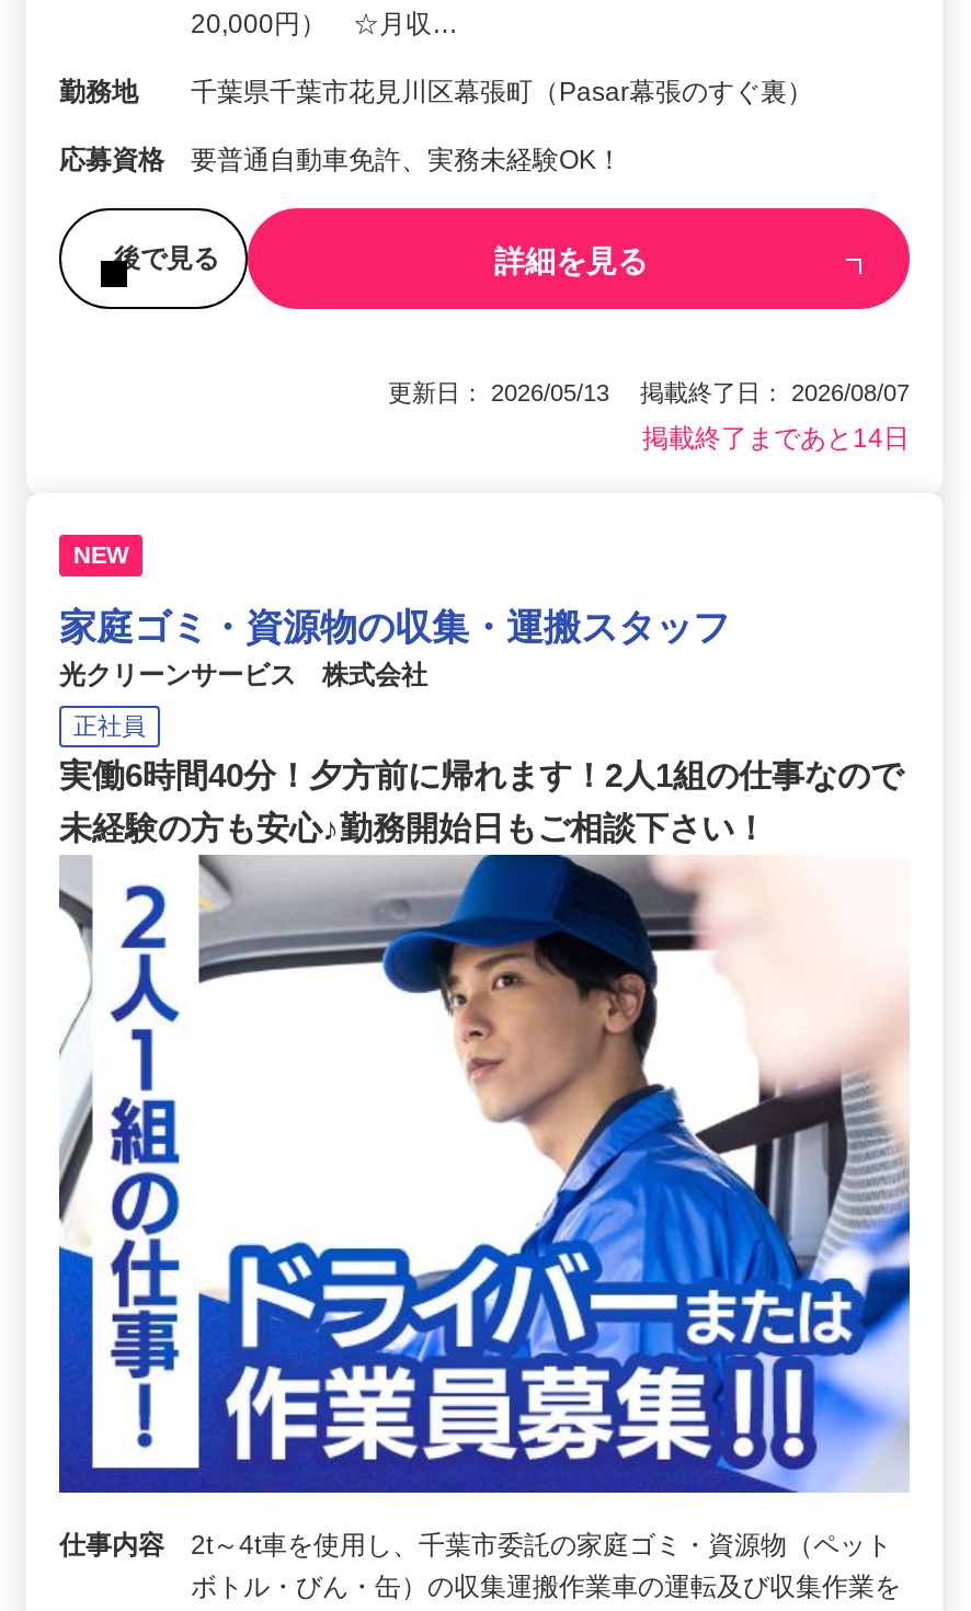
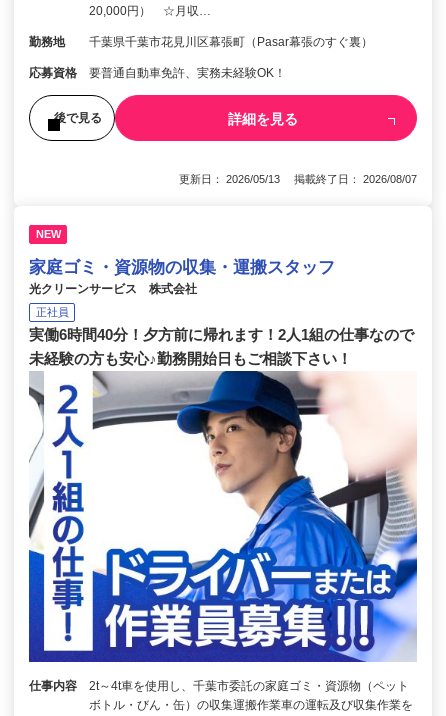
- 掲載終了まであと14日
